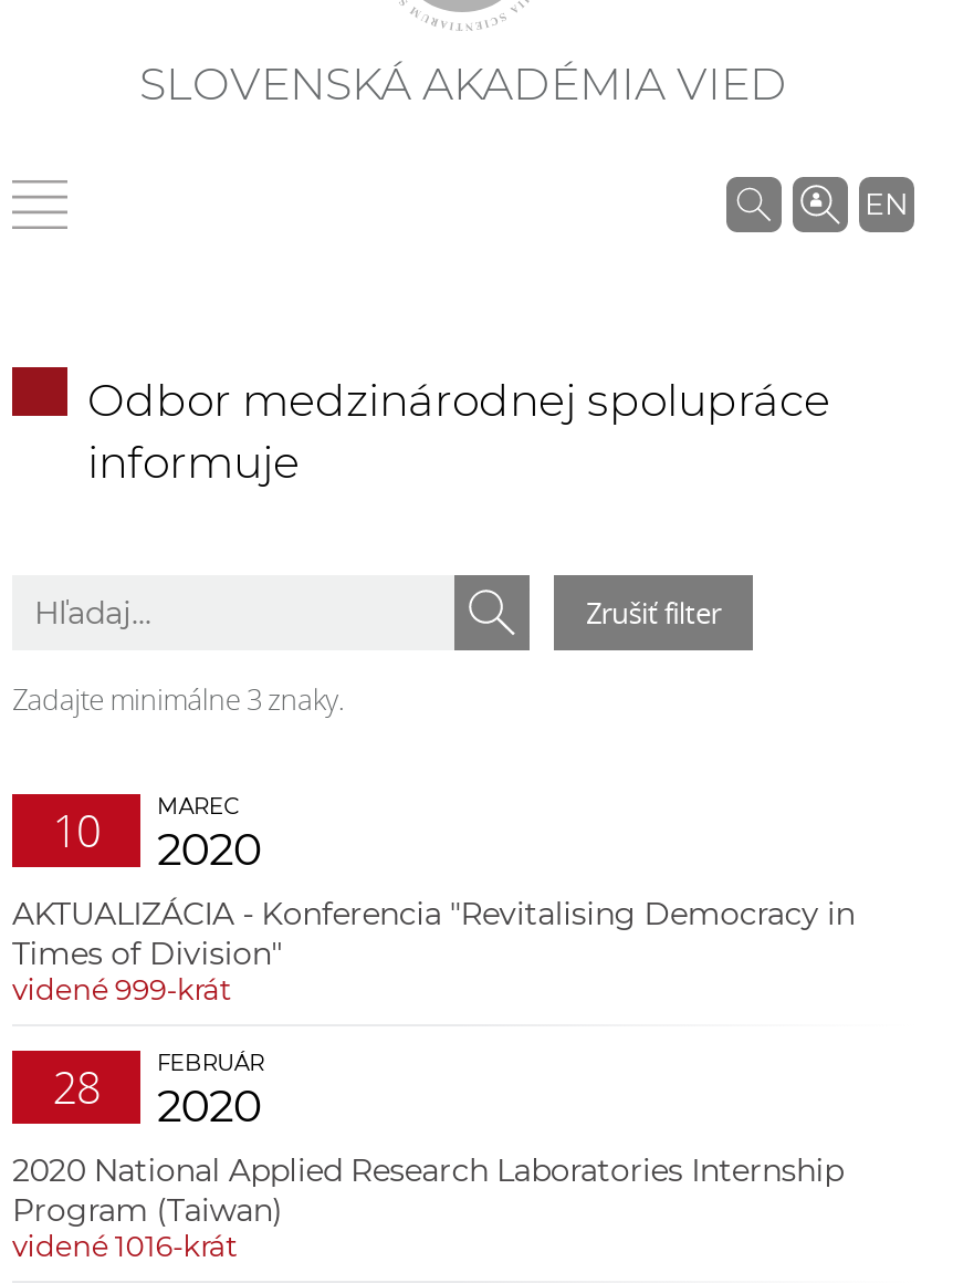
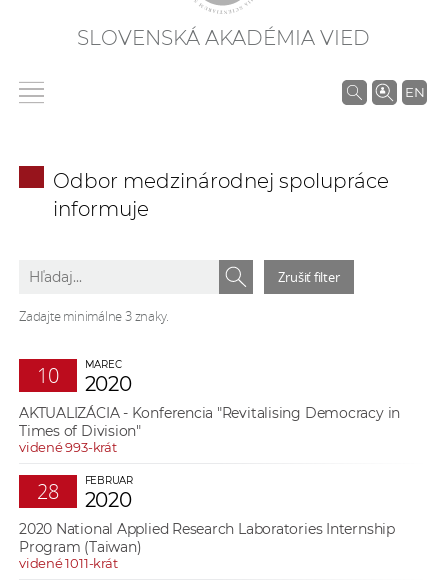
- videné 999-krát
+ videné 993-krát

- videné 1016-krát
+ videné 1011-krát
